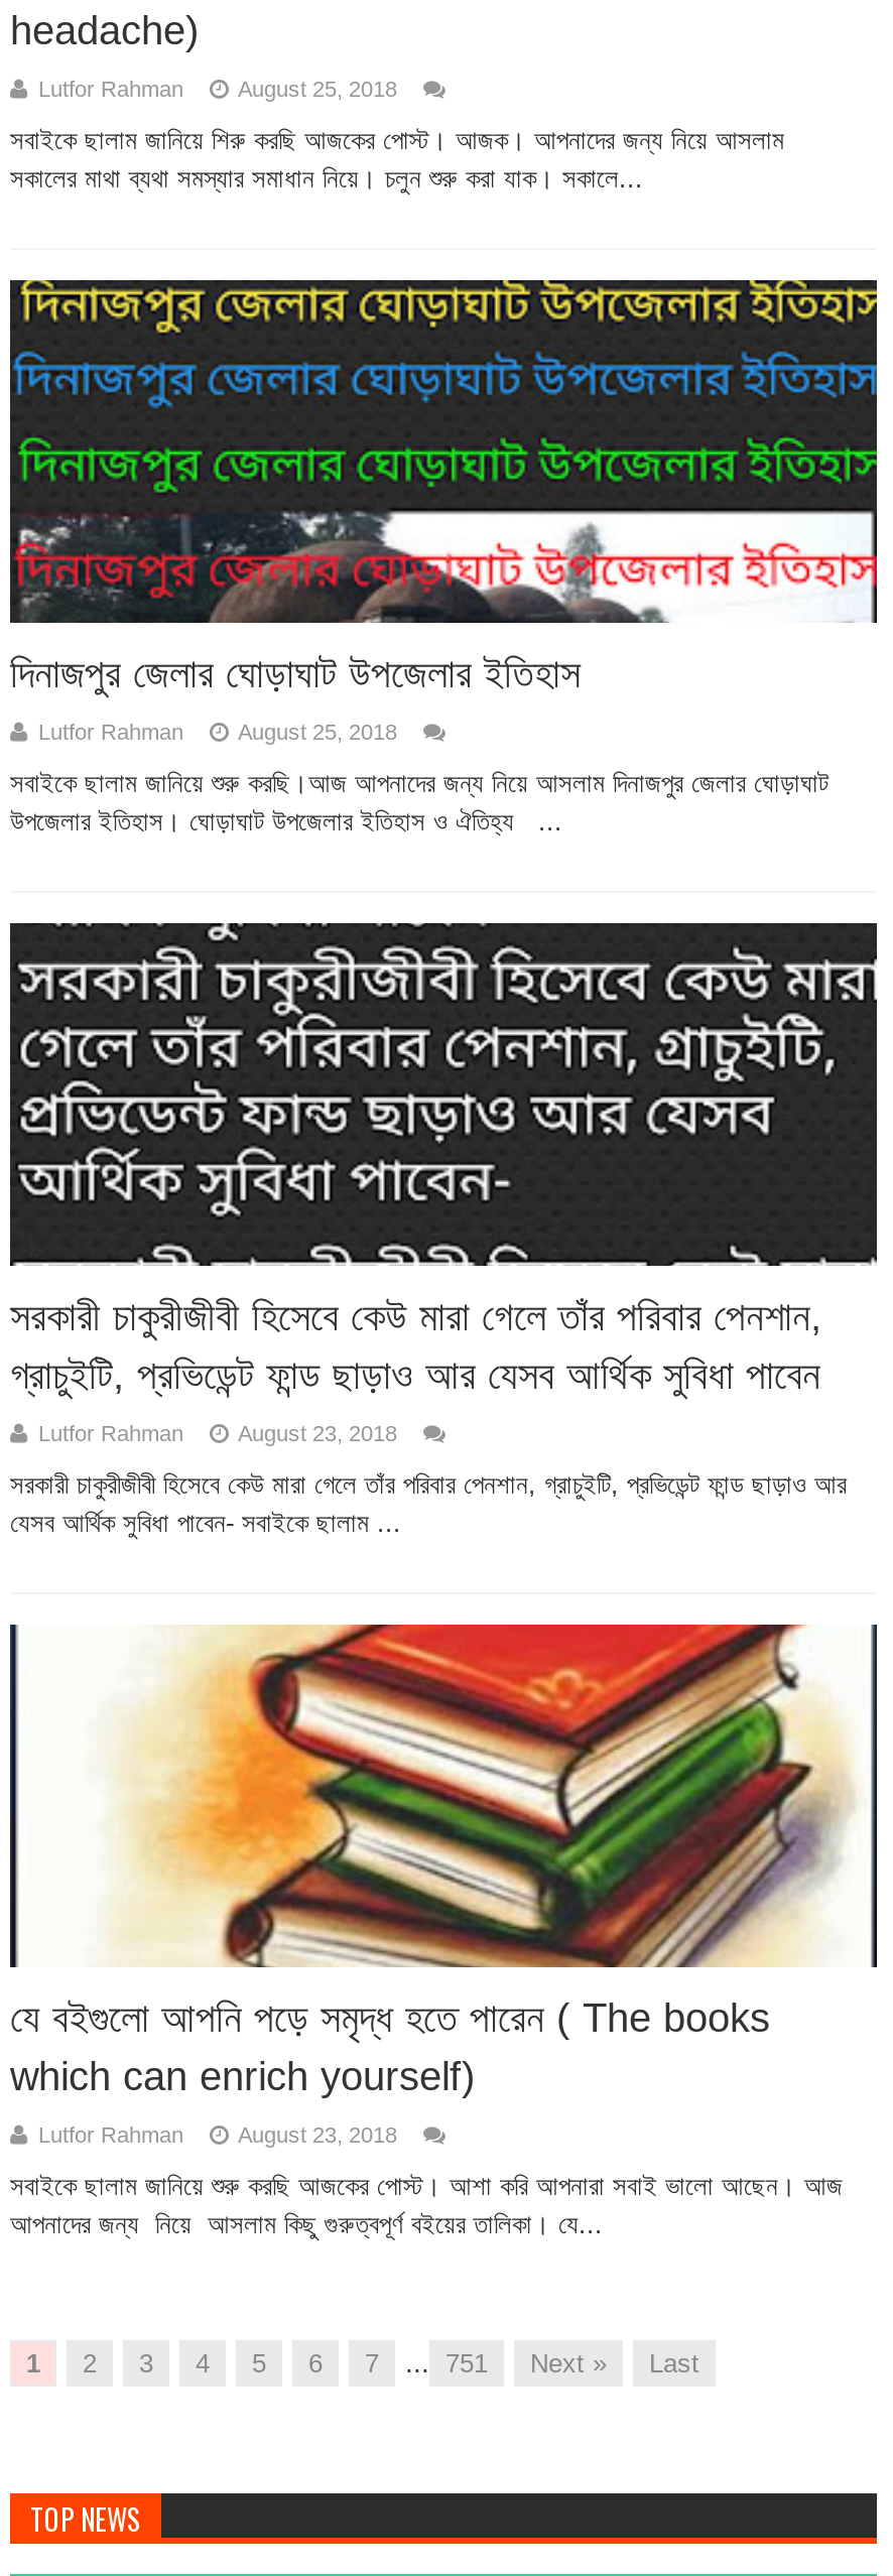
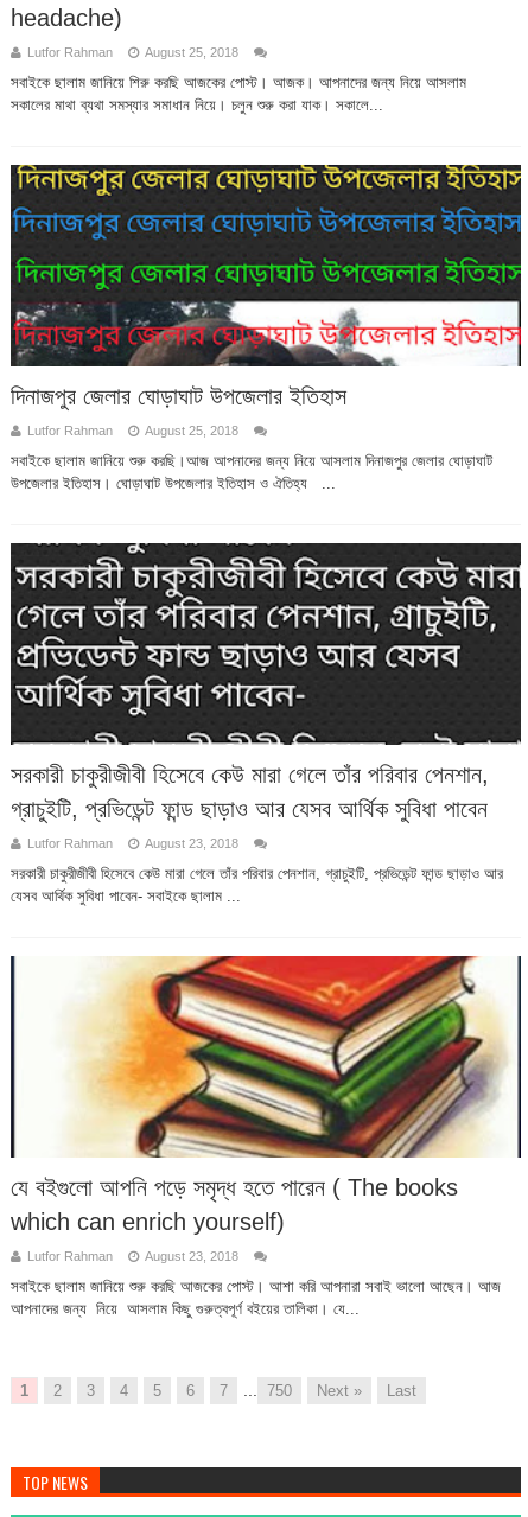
- 1 2 3 4 5 6 7 ... 751 Next » Last
+ 1 2 3 4 5 6 7 ... 750 Next » Last
